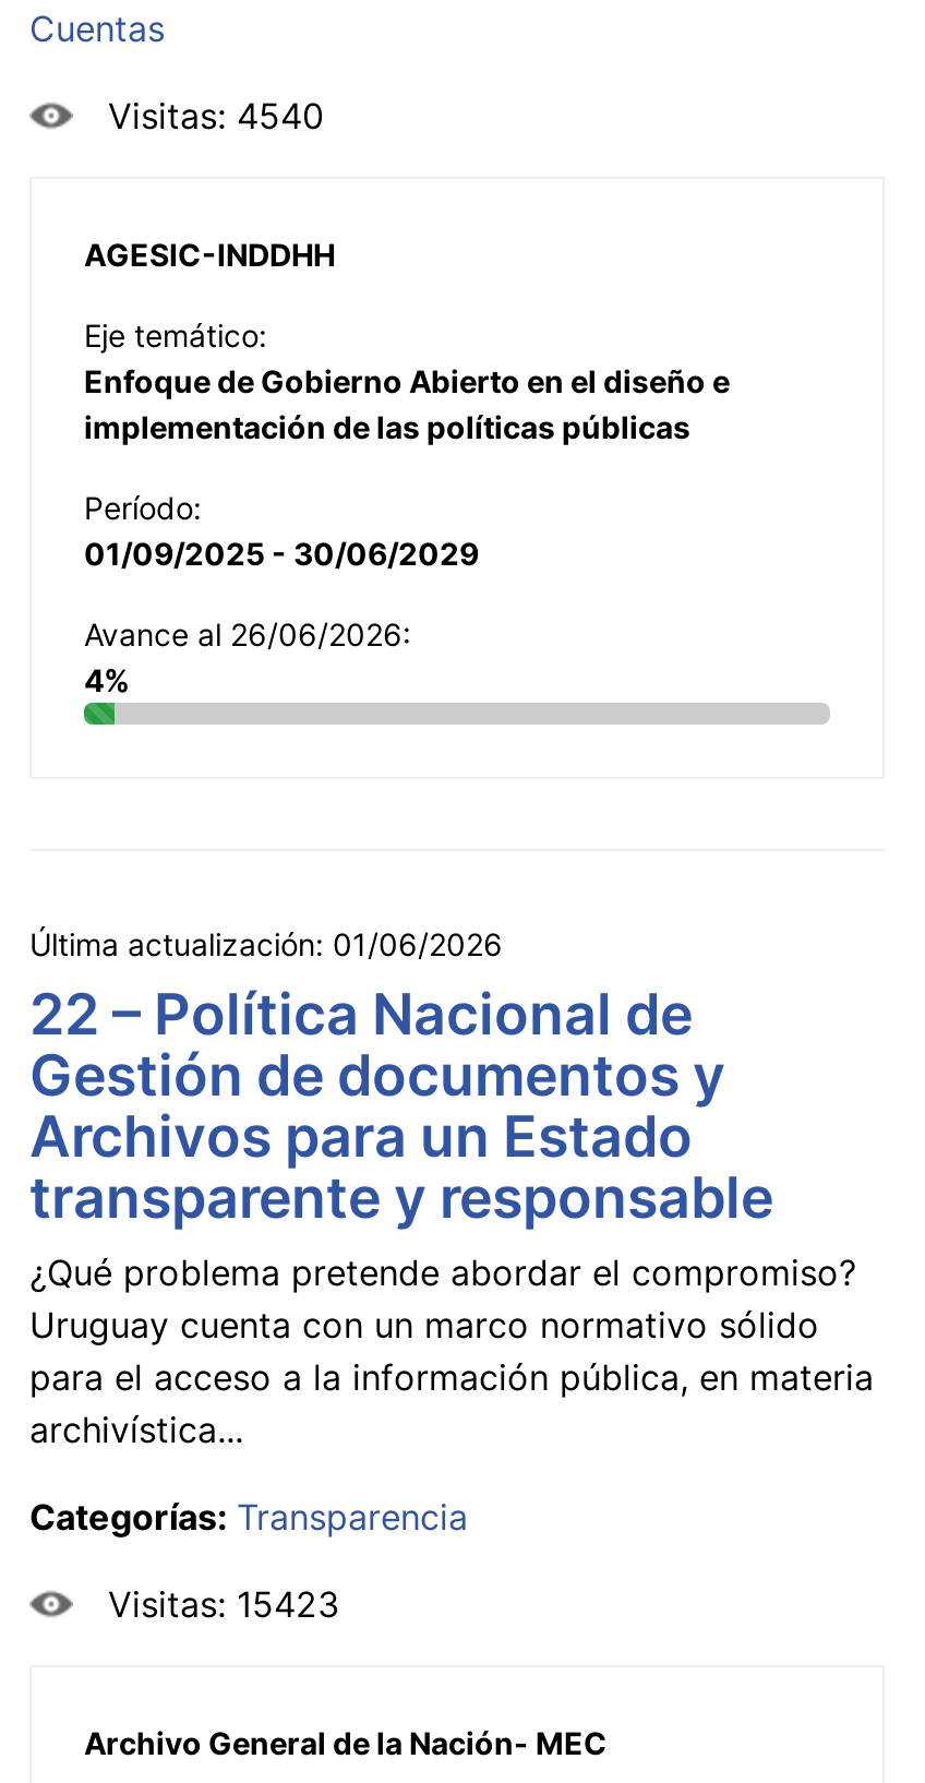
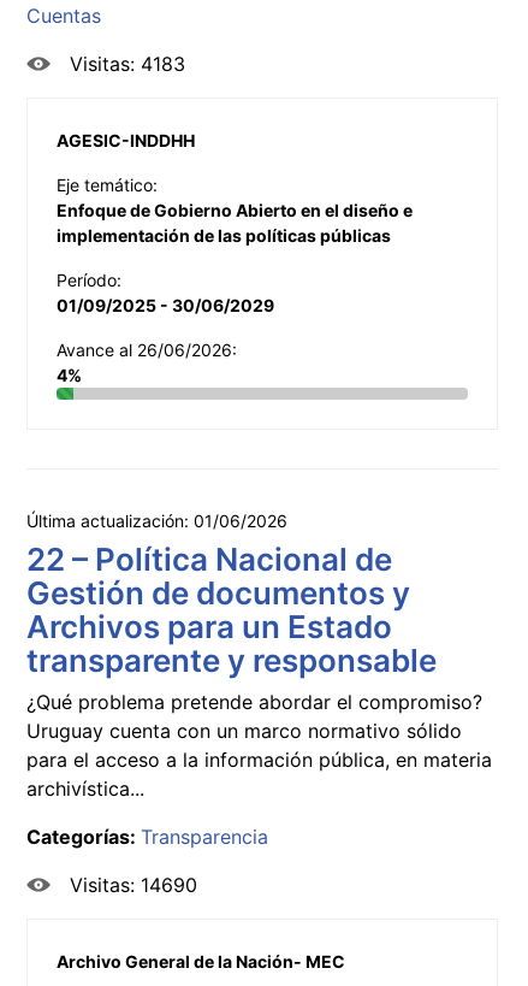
- Visitas: 4540
+ Visitas: 4183

- Visitas: 15423
+ Visitas: 14690
